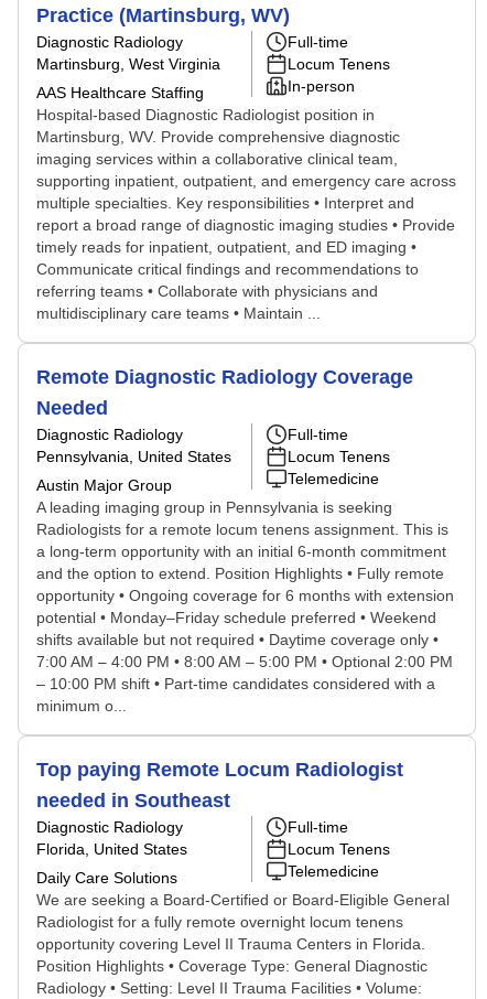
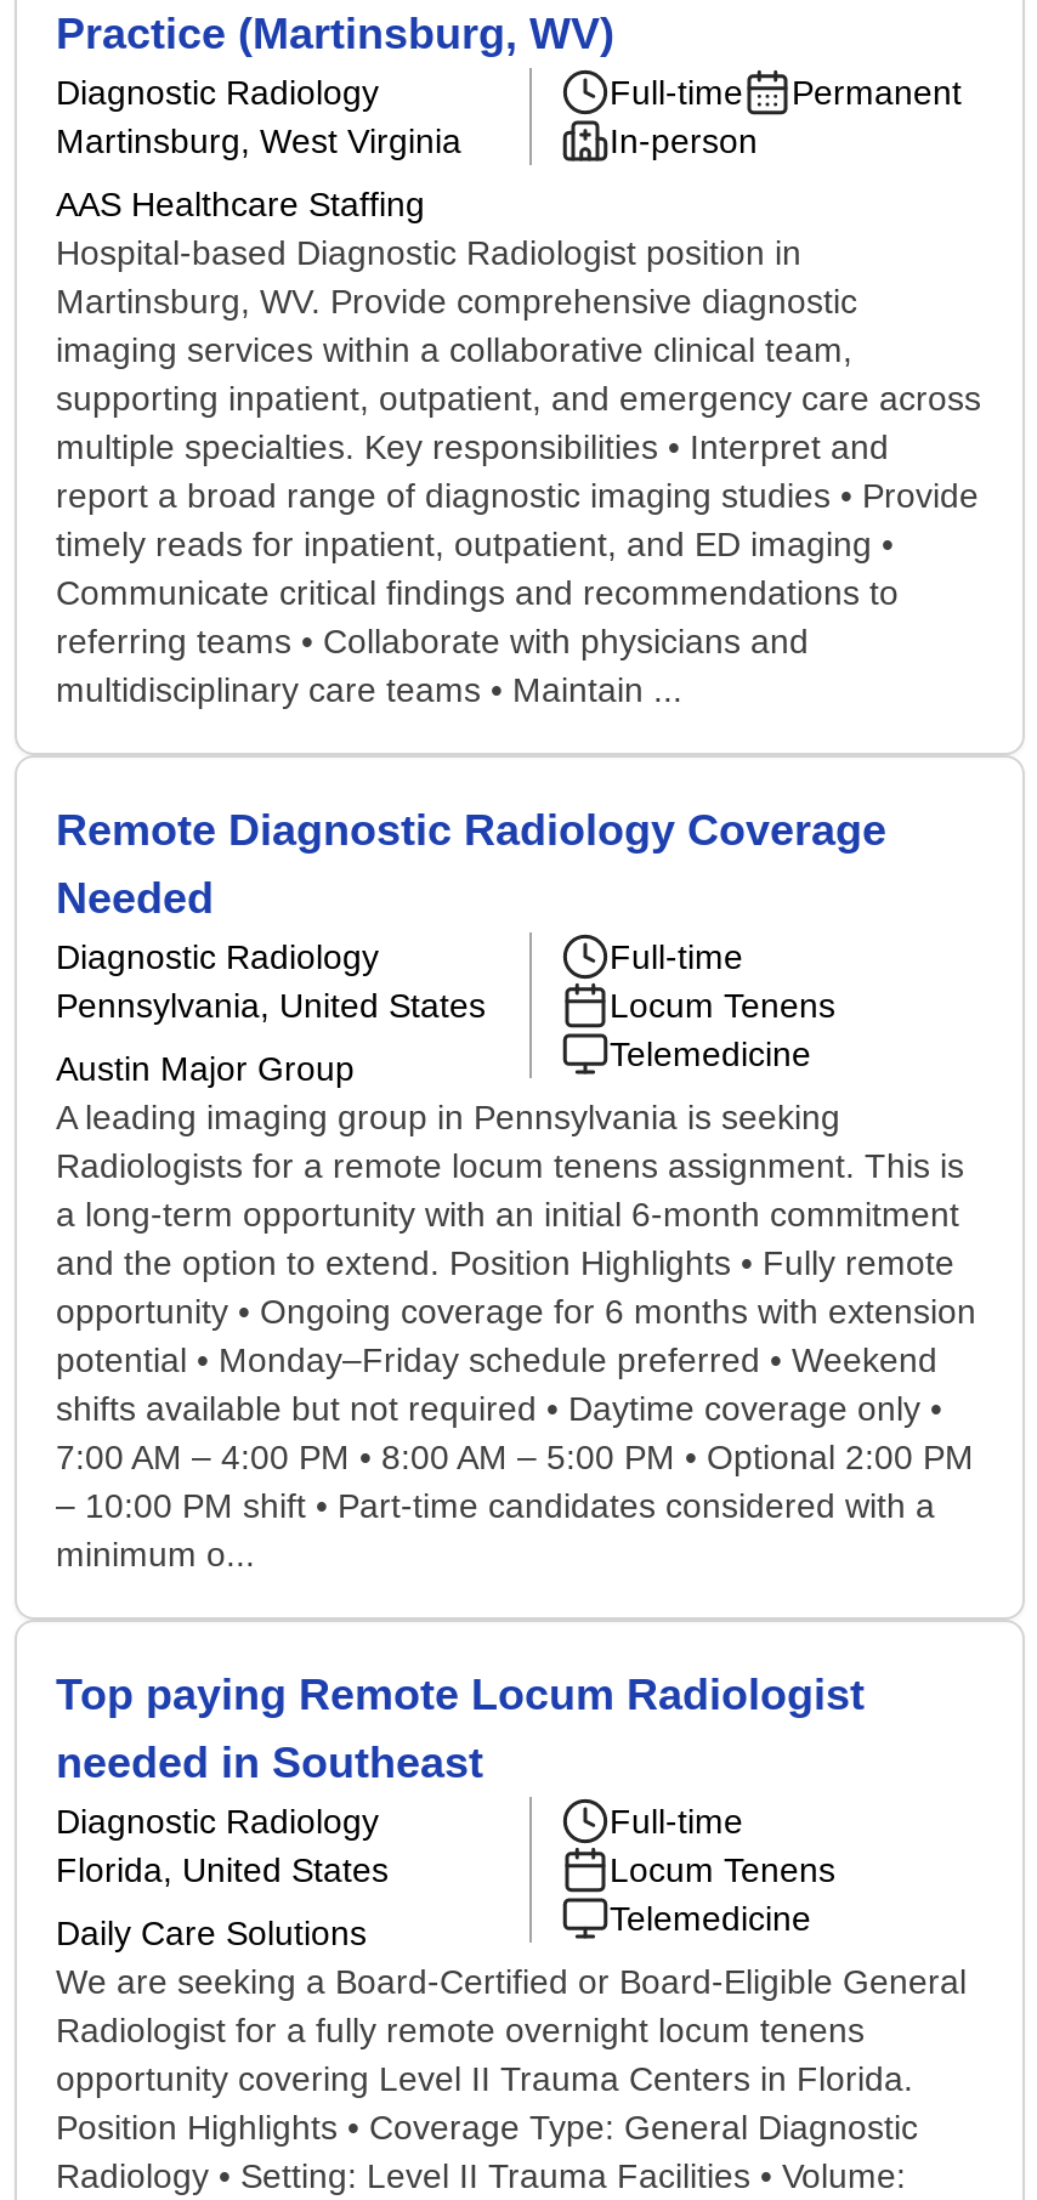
- Locum Tenens
+ Permanent

moved up: In-person
